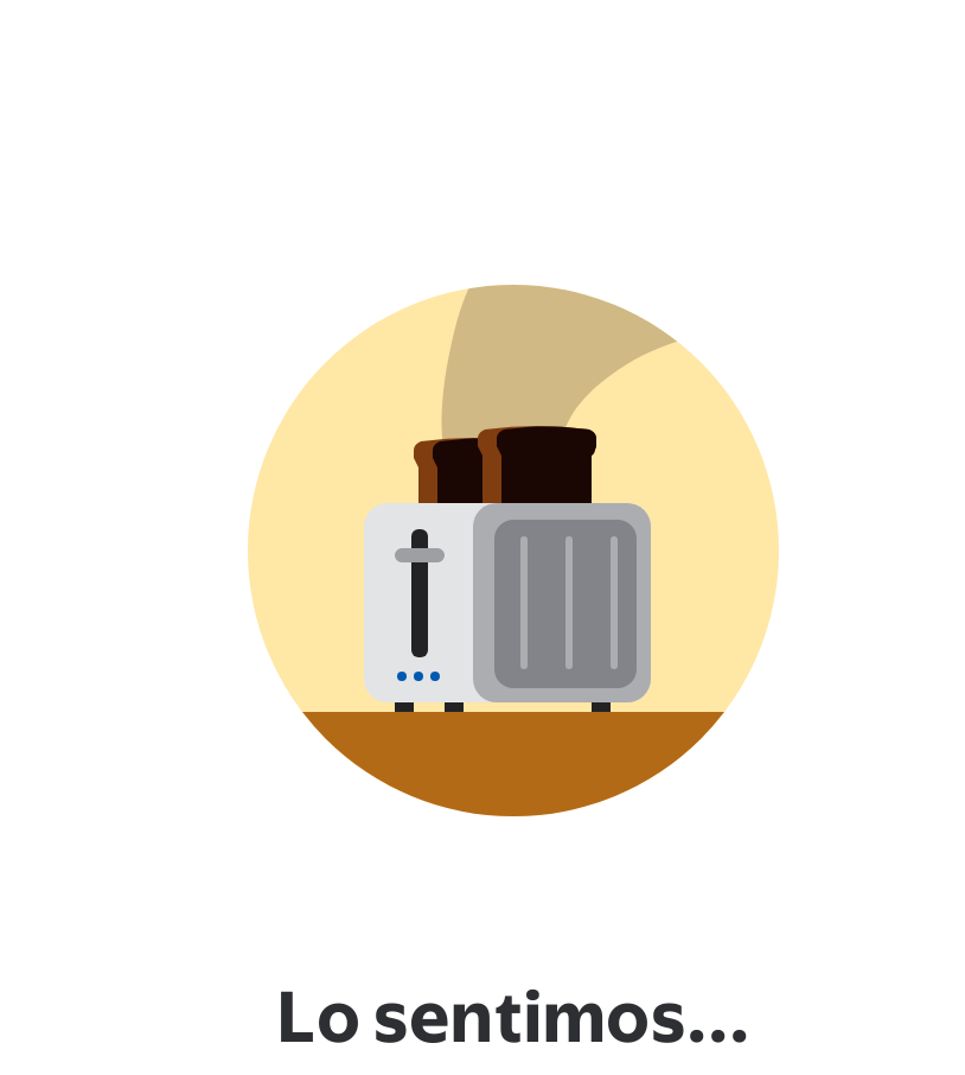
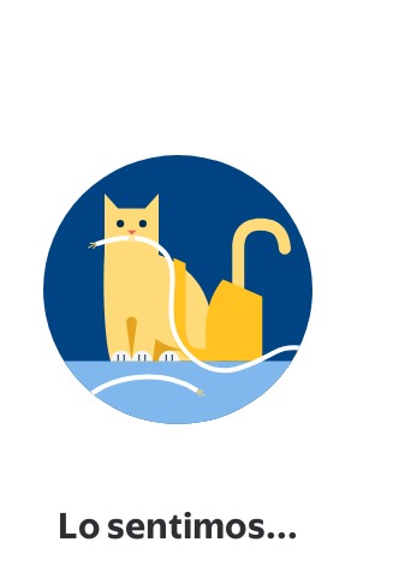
- [image]
+ [image]
